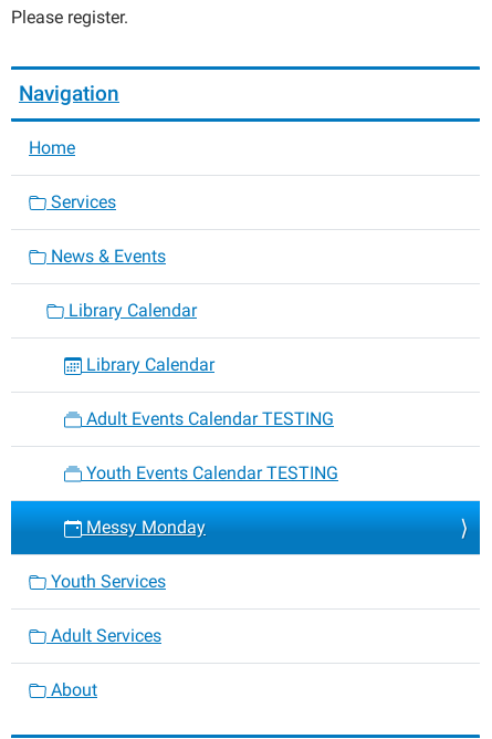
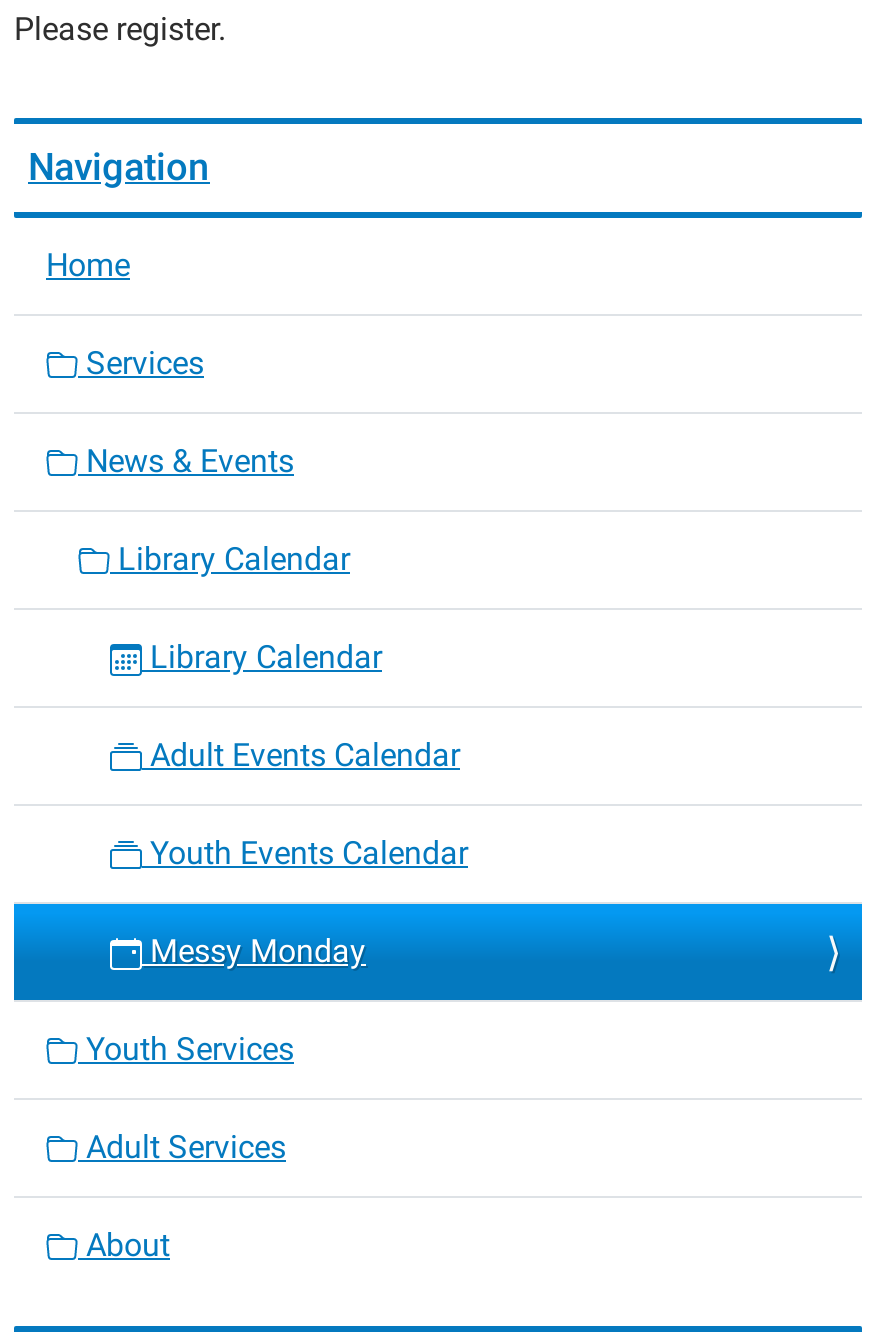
- Adult Events Calendar TESTING
+ Adult Events Calendar

- Youth Events Calendar TESTING
+ Youth Events Calendar
